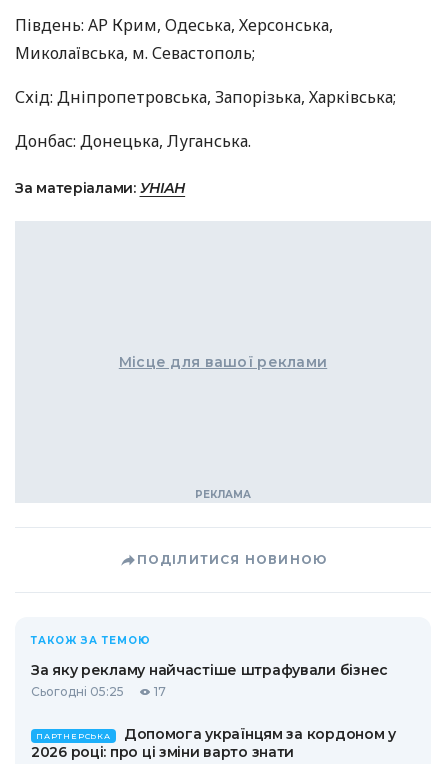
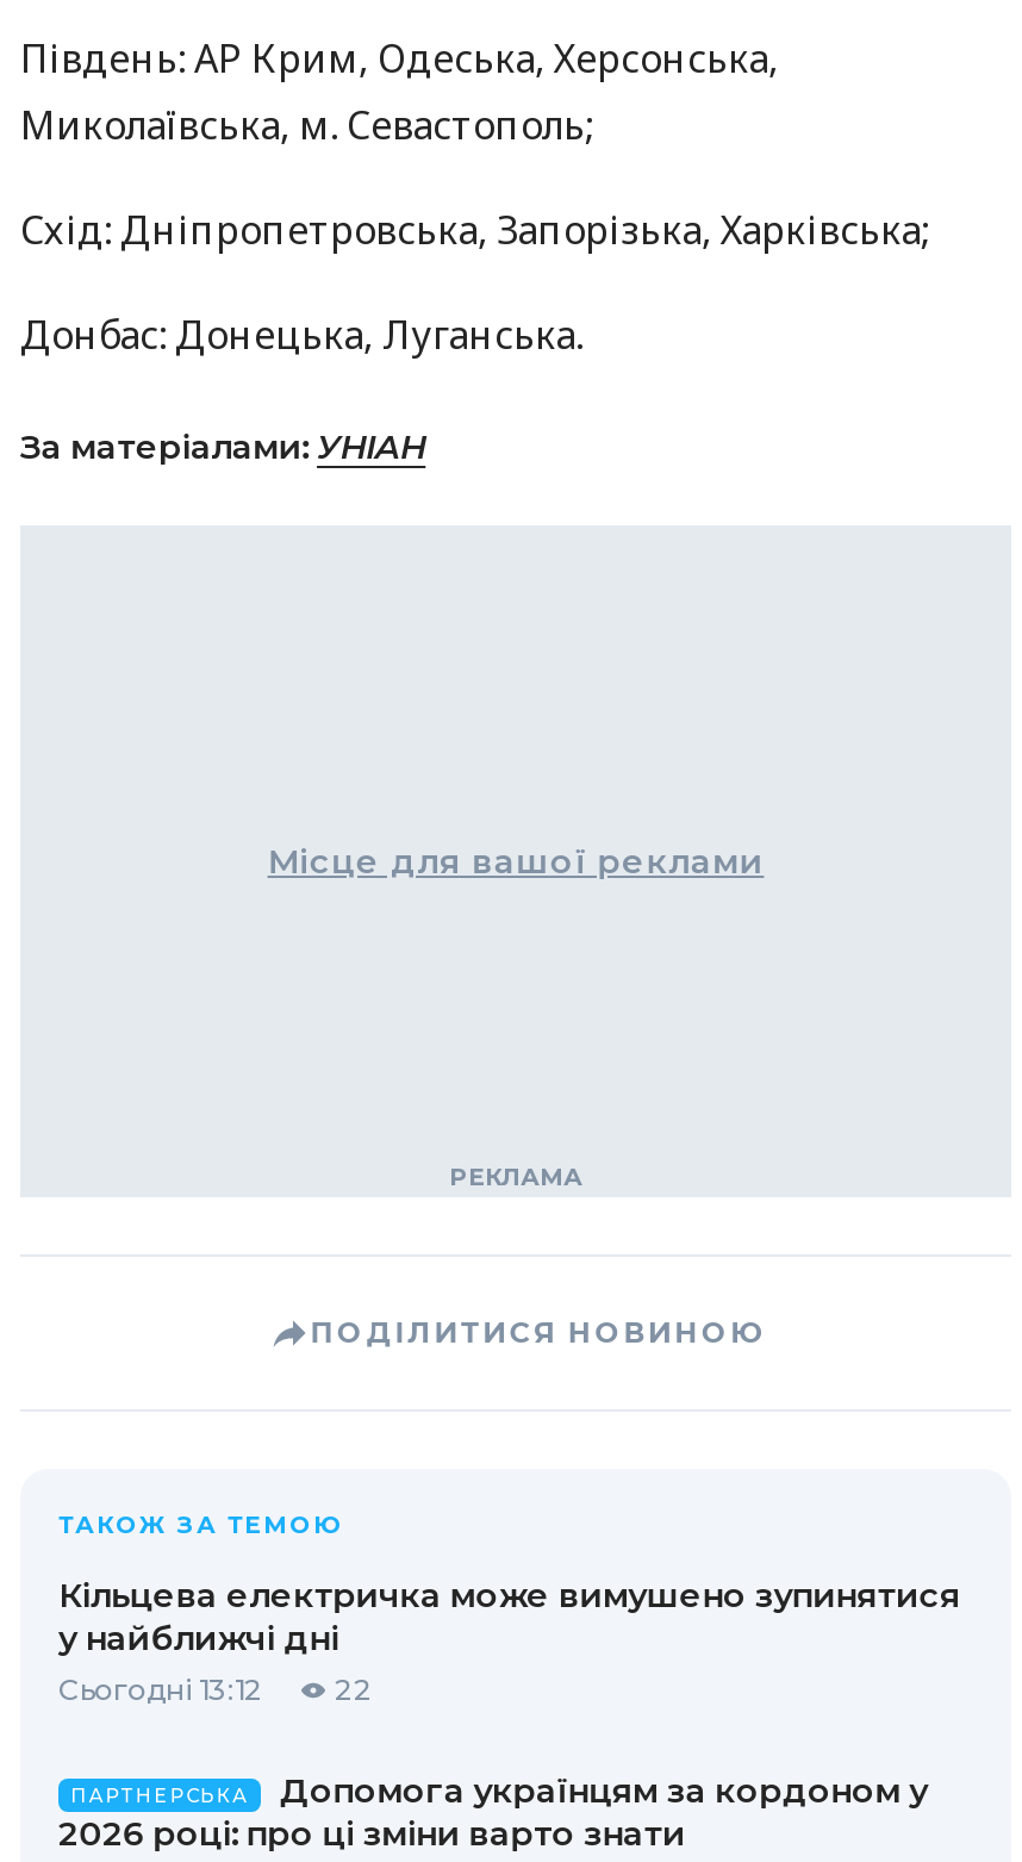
- За яку рекламу найчастіше штрафували бізнес
- Сьогодні 05:25
- 17
+ Кільцева електричка може вимушено зупинятися
+ у найближчі дні
+ Сьогодні 13:12
+ 22
